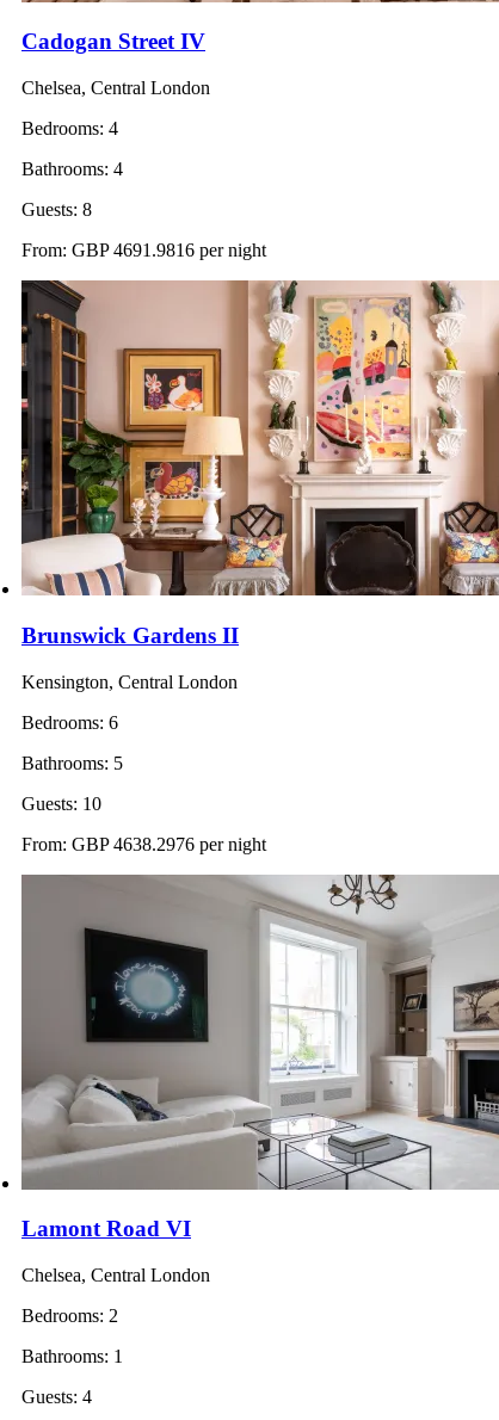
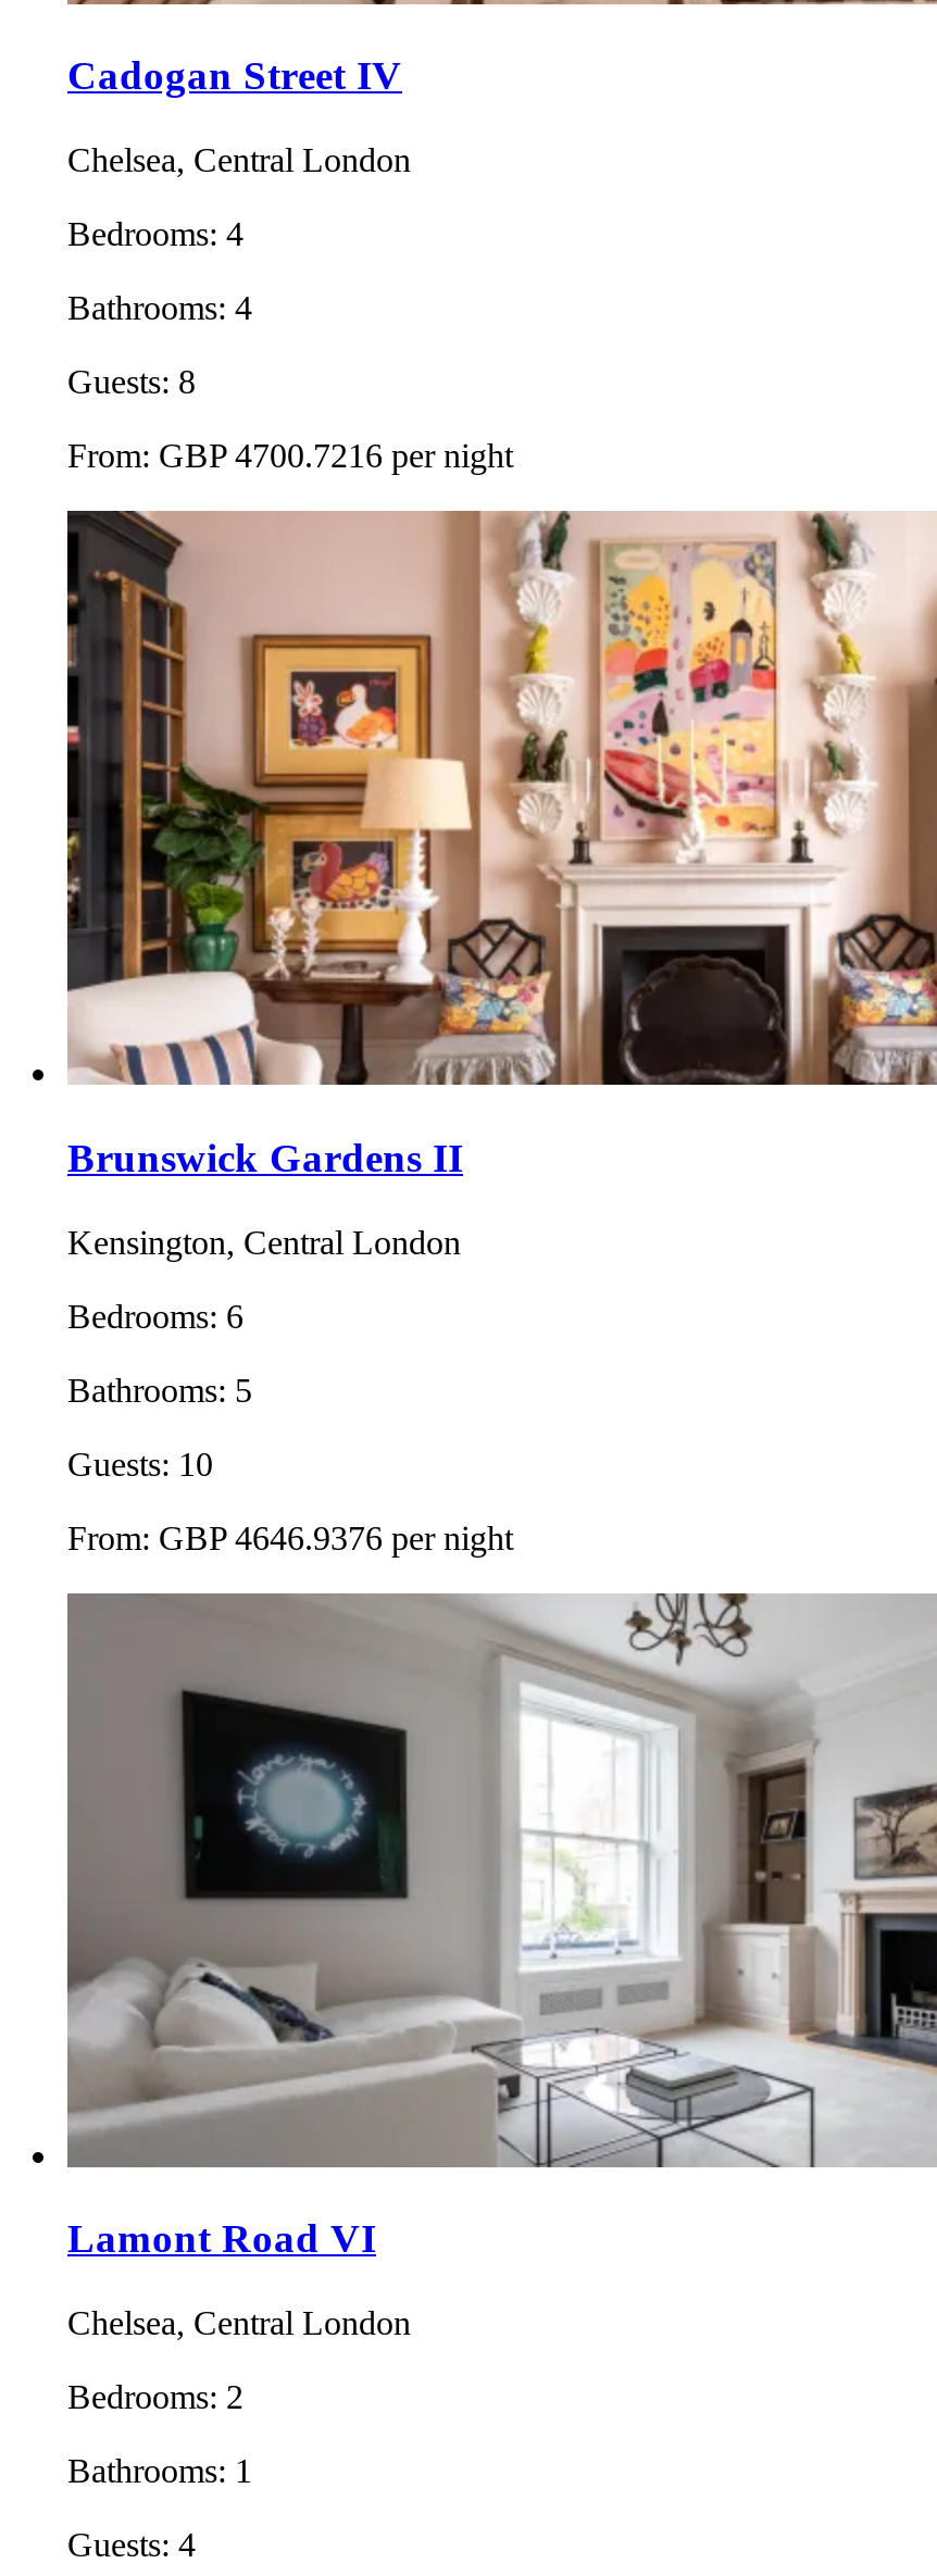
- From: GBP 4691.9816 per night
+ From: GBP 4700.7216 per night

- From: GBP 4638.2976 per night
+ From: GBP 4646.9376 per night
